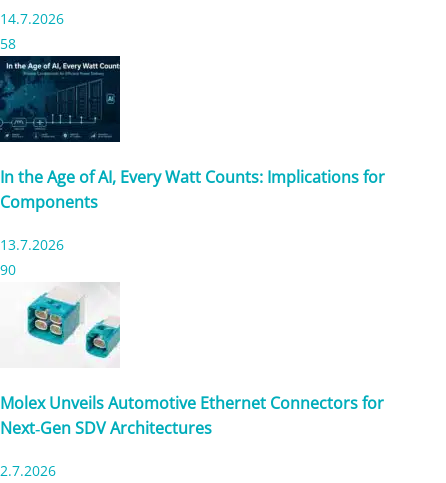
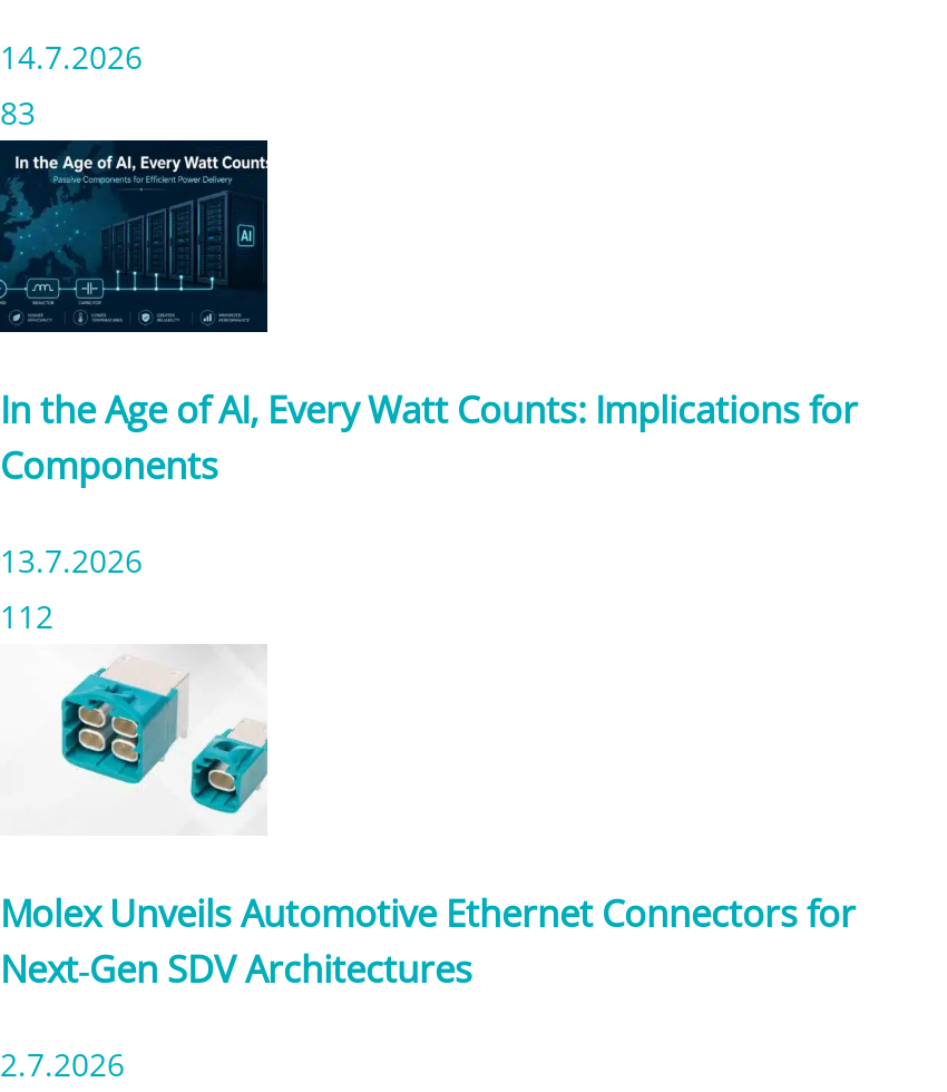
- 58
+ 83

- 90
+ 112
